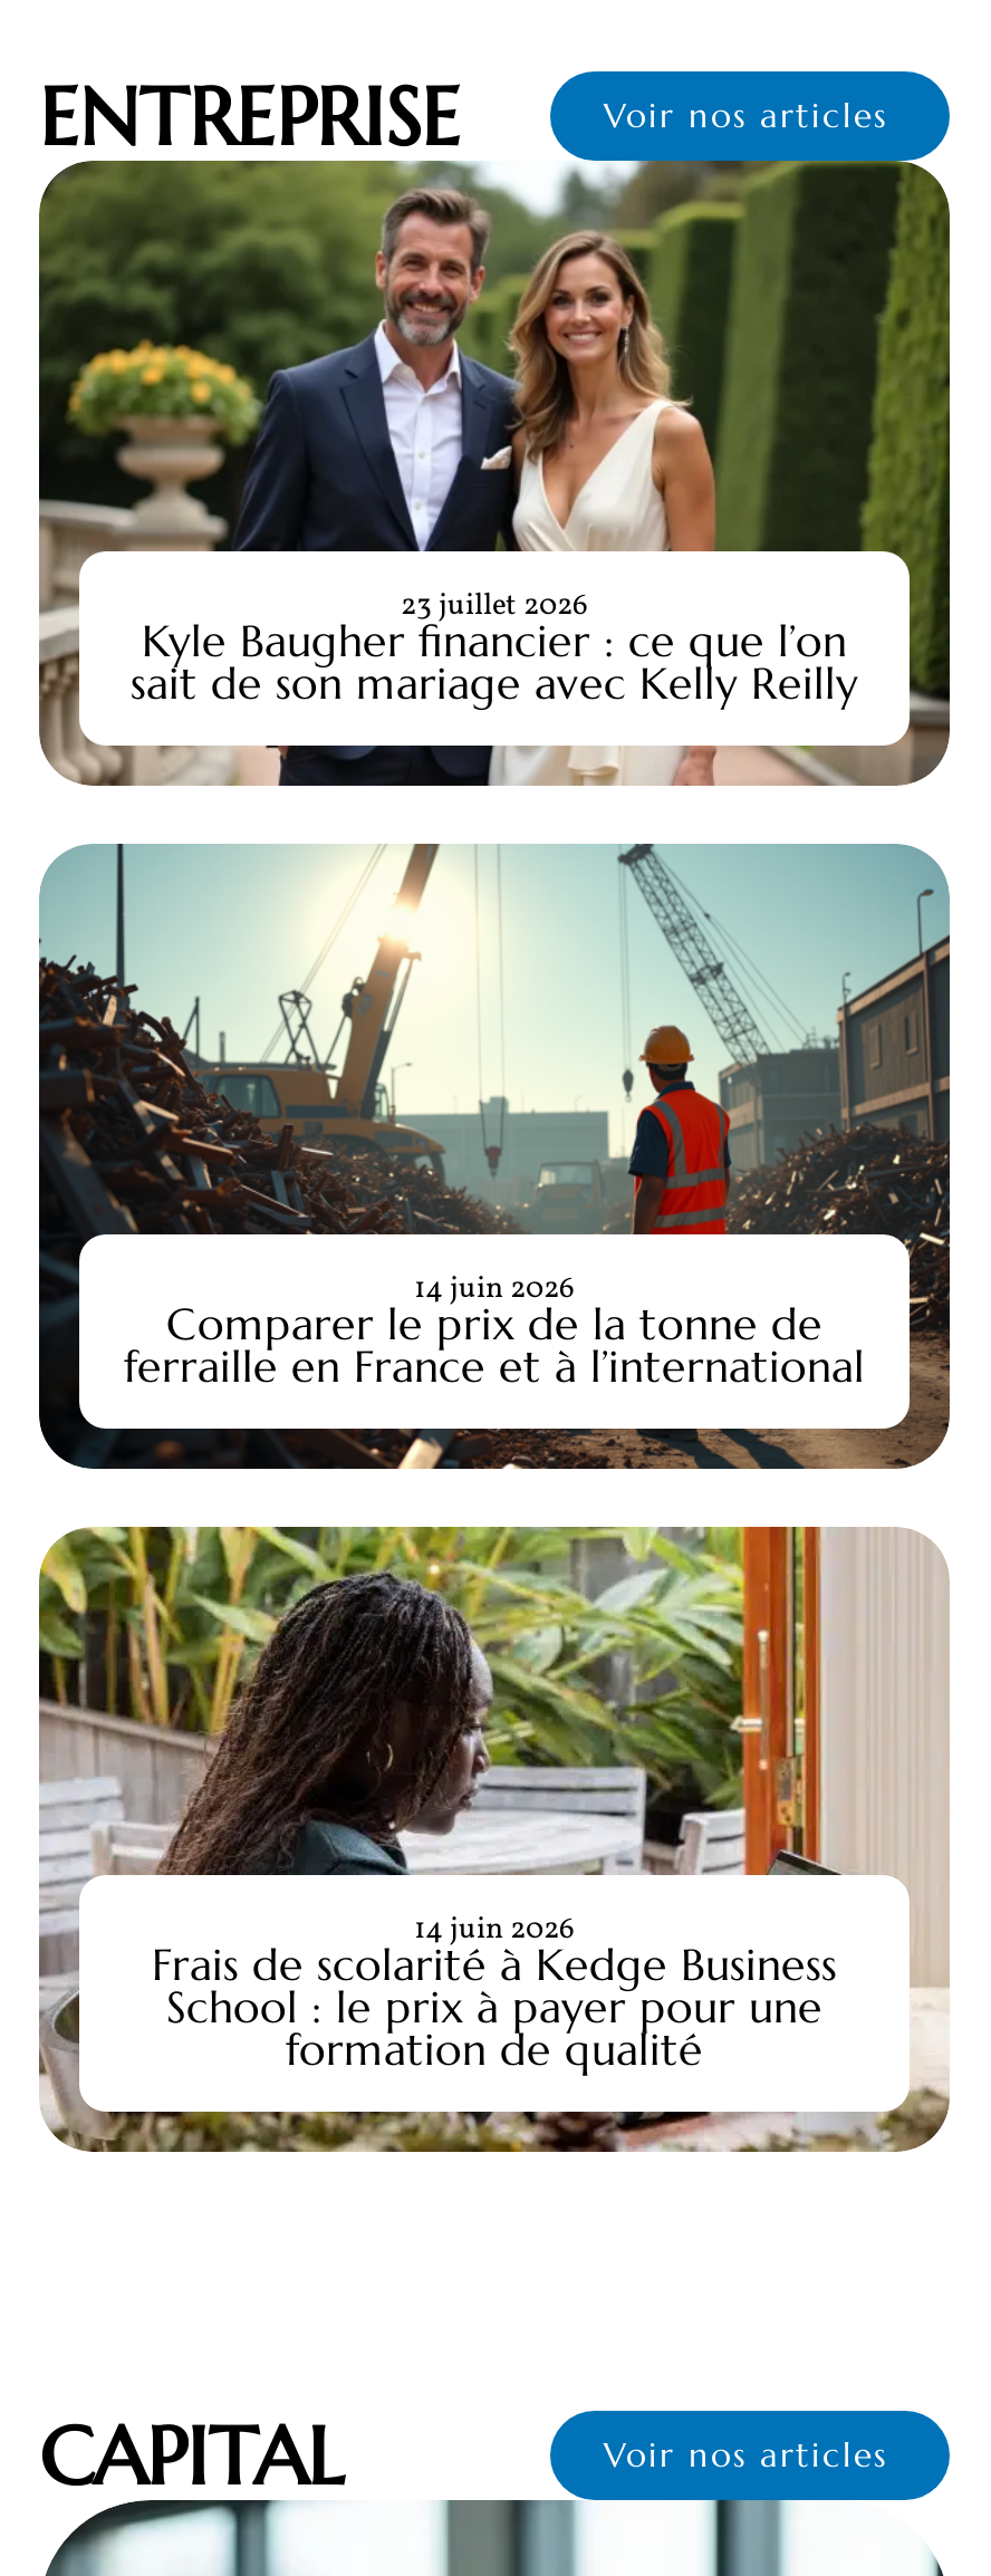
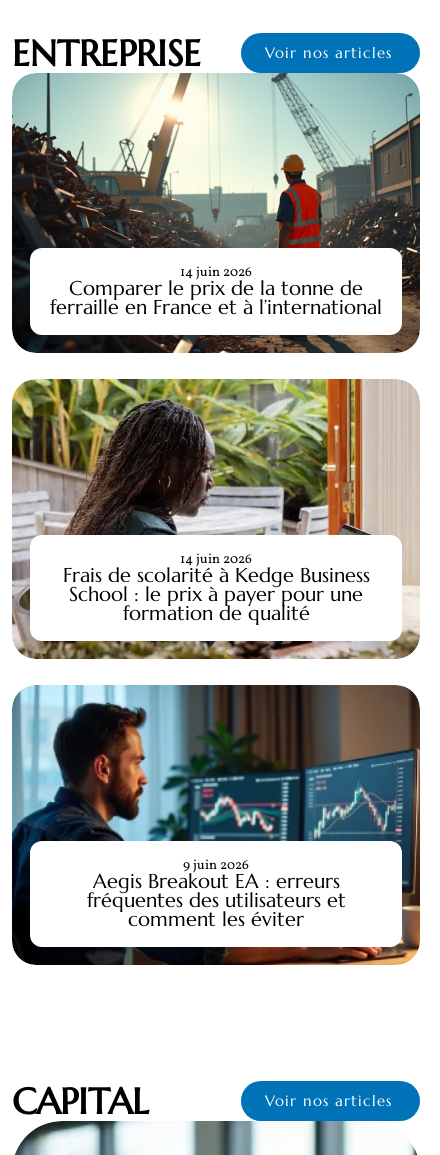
- [image]
- Kyle Baugher financier : ce que l’on
- sait de son mariage avec Kelly Reilly

- 23 juillet 2026

moved up: [image] | Comparer le prix de la tonne de | ferraille en France et à l’international | 14 juin 2026 | Frais de scolarité à Kedge Business | School : le prix à payer pour une | formation de qualité | 14 juin 2026

+ [image]
+ Aegis Breakout EA : erreurs
+ fréquentes des utilisateurs et
+ comment les éviter

+ 9 juin 2026
